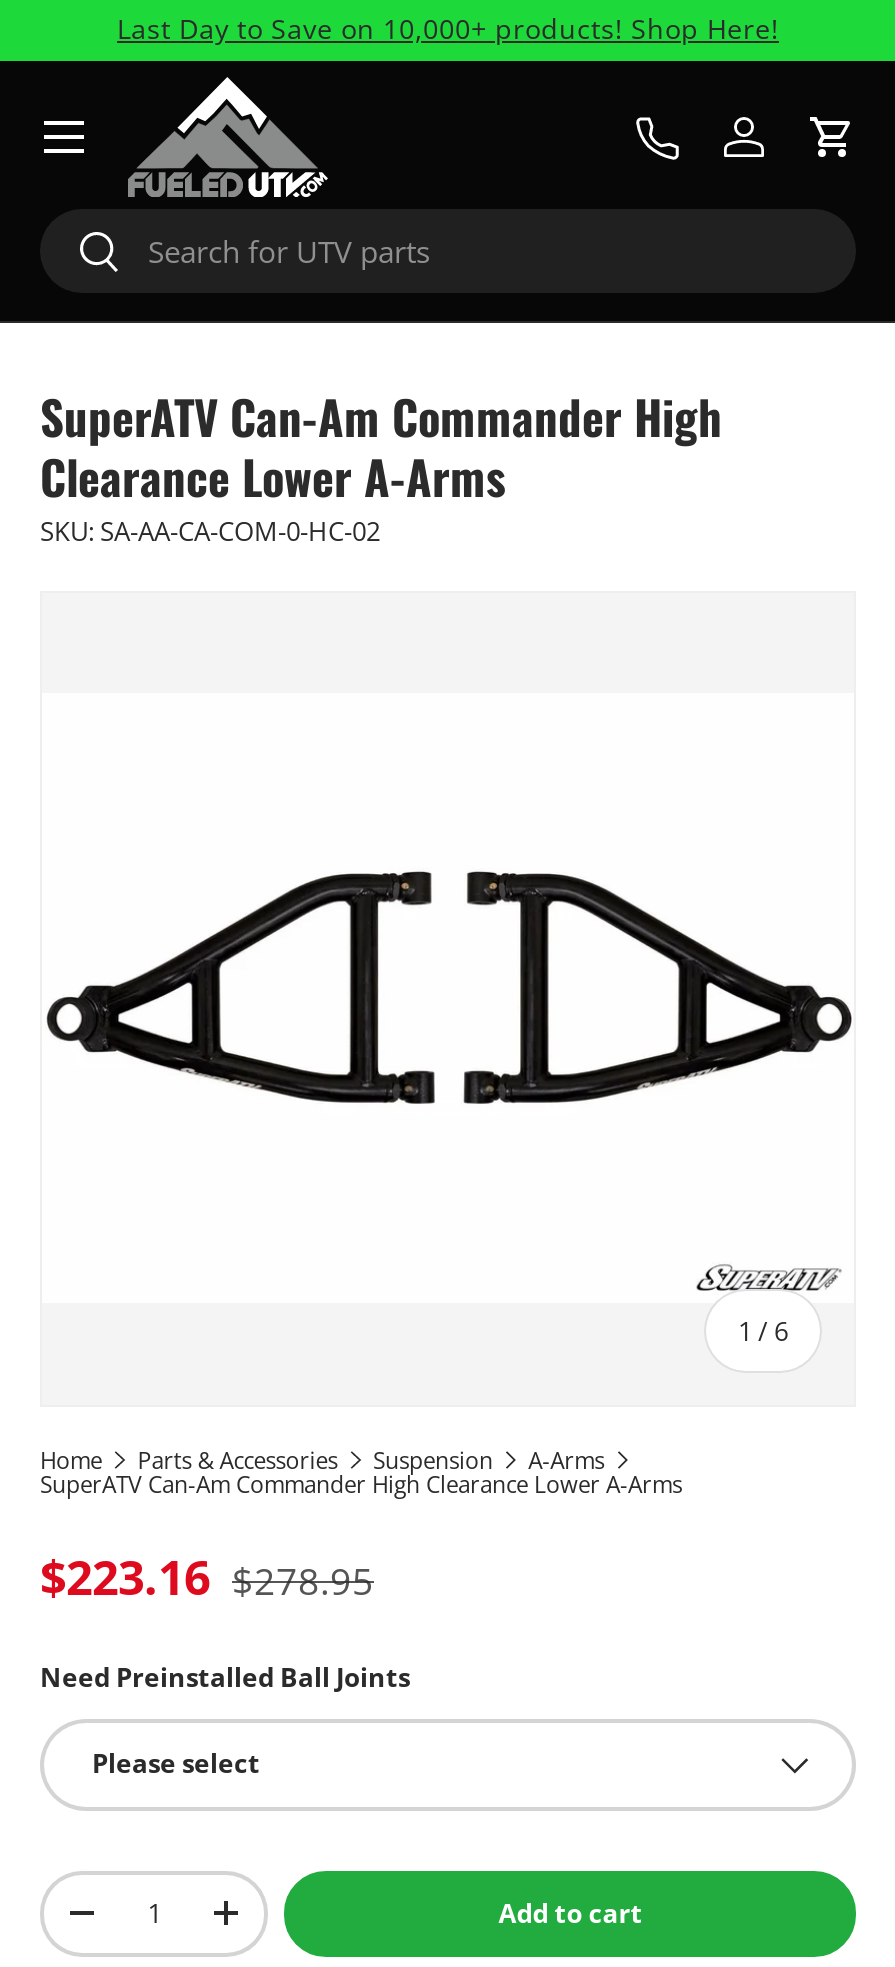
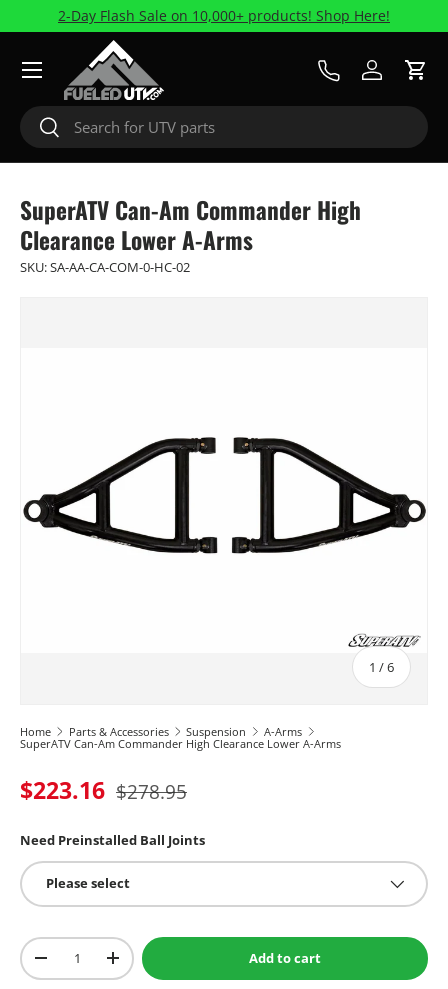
- Last Day to Save on 10,000+ products! Shop Here!
+ 2-Day Flash Sale on 10,000+ products! Shop Here!
